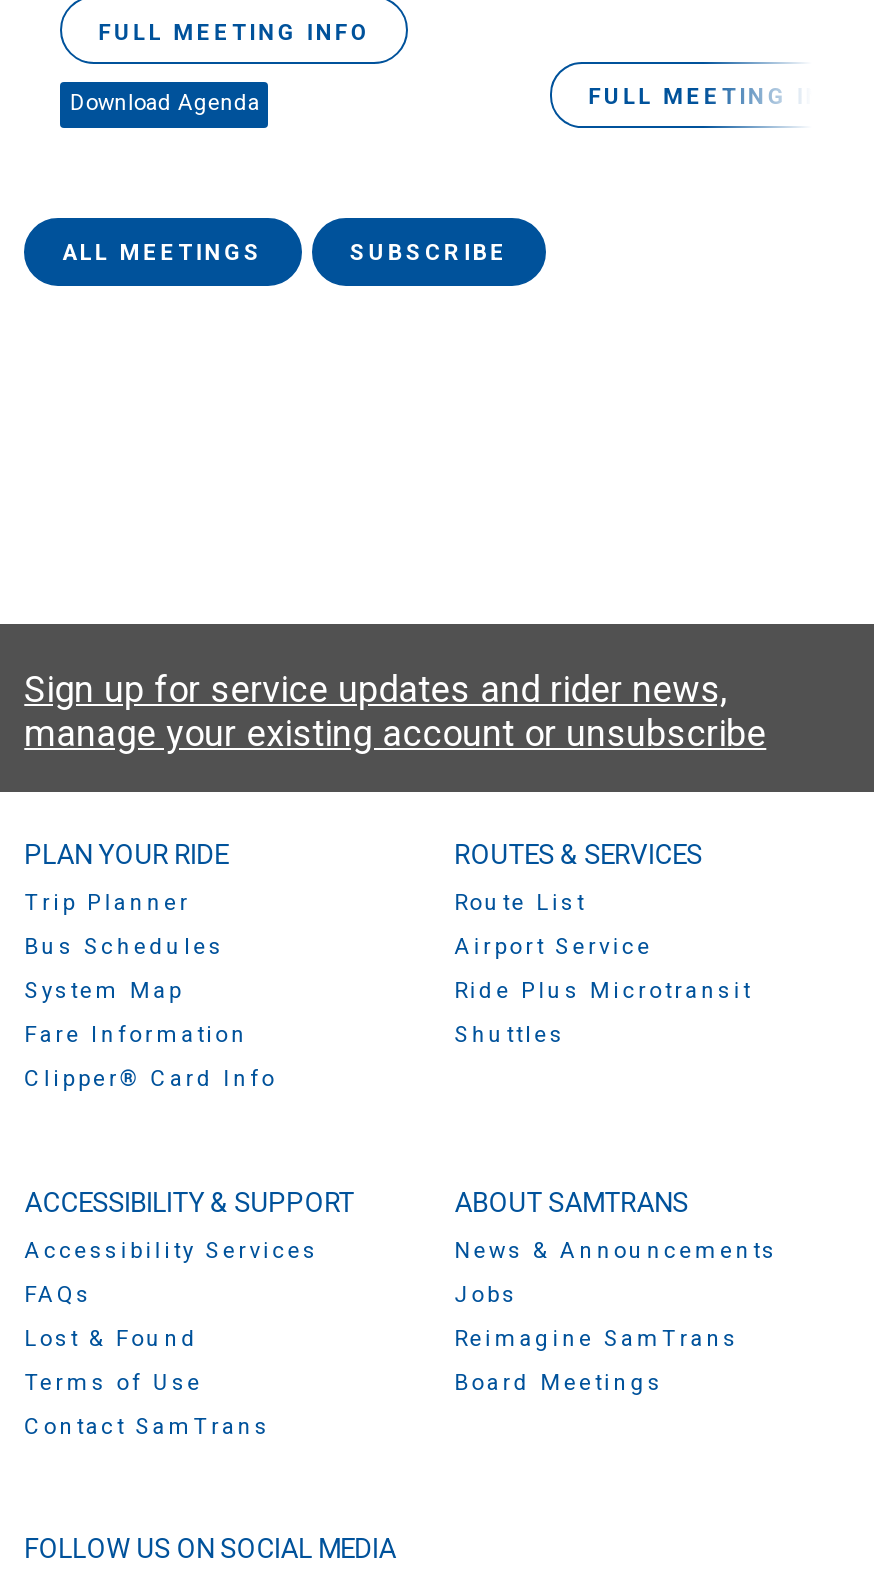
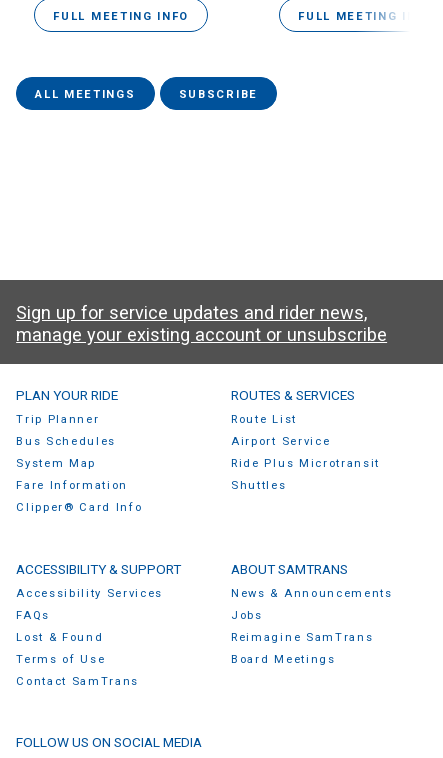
- Download Agenda
